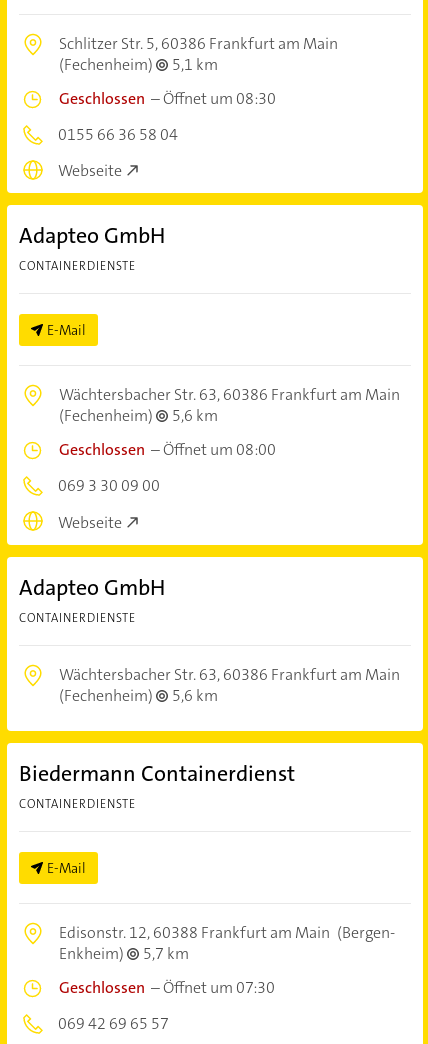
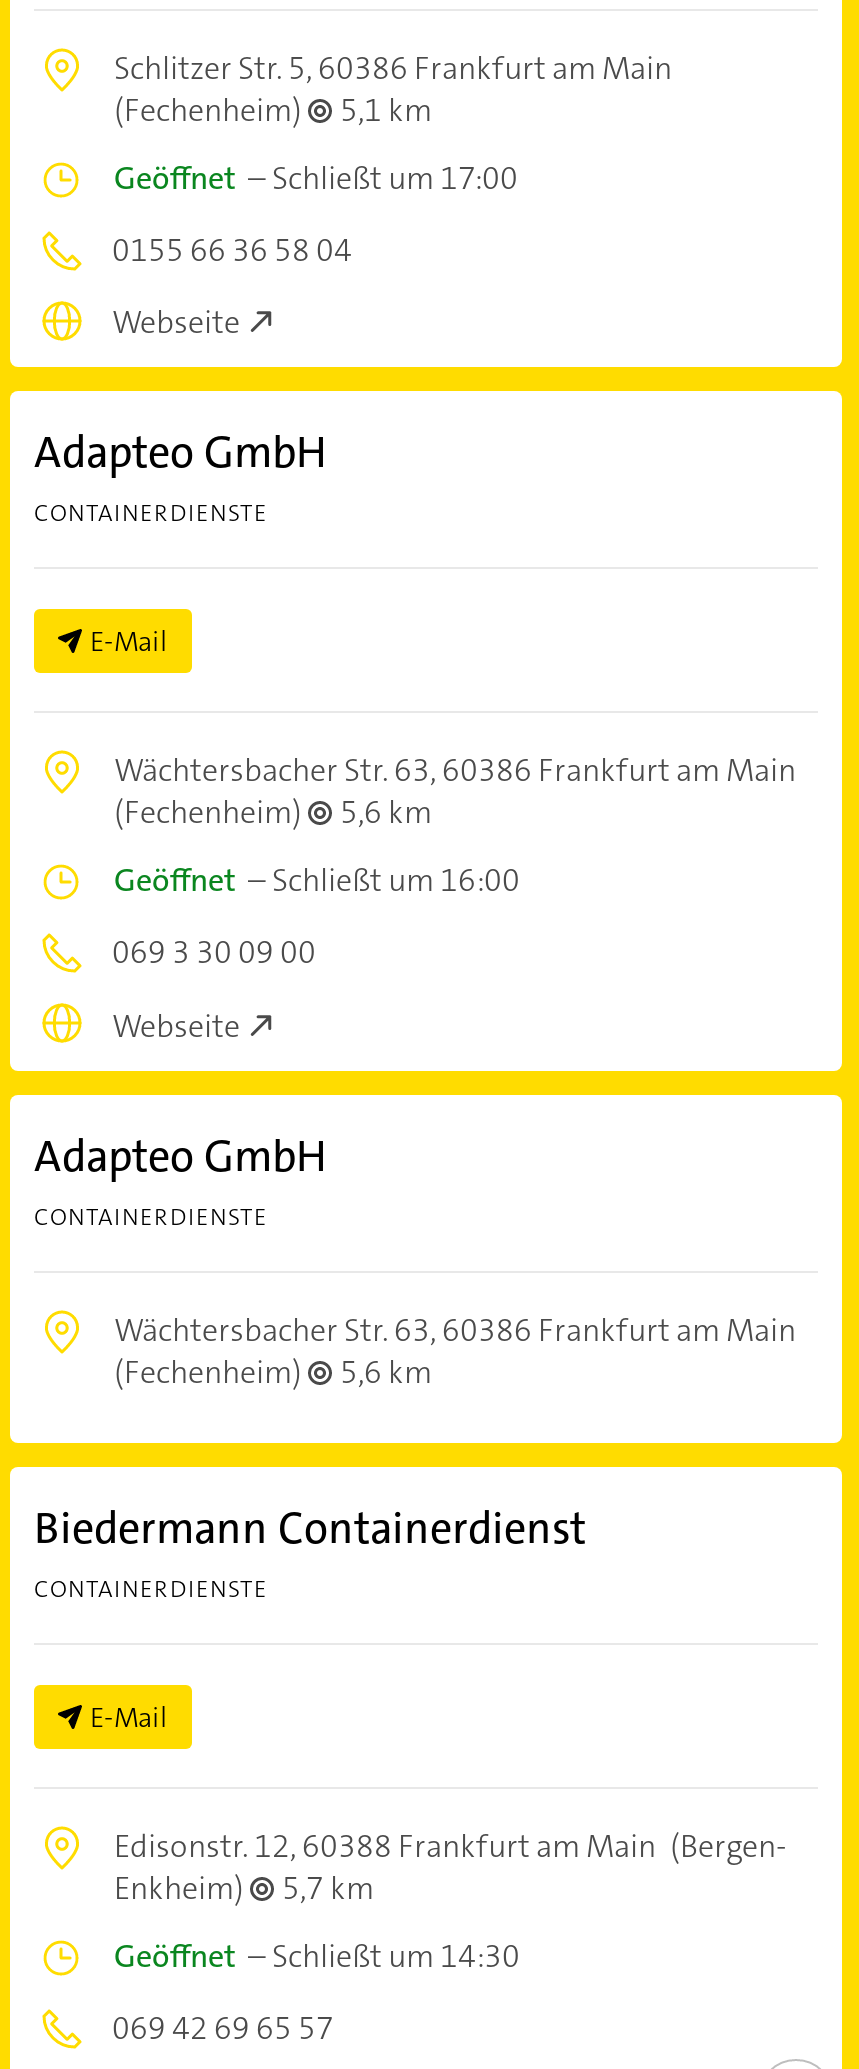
- Geschlossen – Öffnet um 08:30
+ Geöffnet – Schließt um 17:00

- Geschlossen – Öffnet um 08:00
+ Geöffnet – Schließt um 16:00

- Geschlossen – Öffnet um 07:30
+ Geöffnet – Schließt um 14:30
